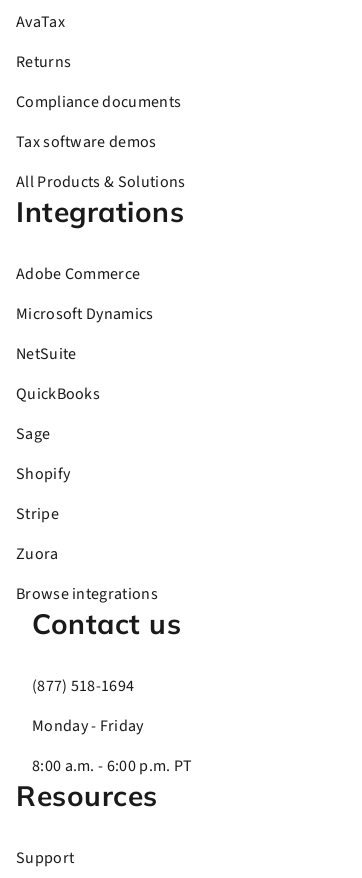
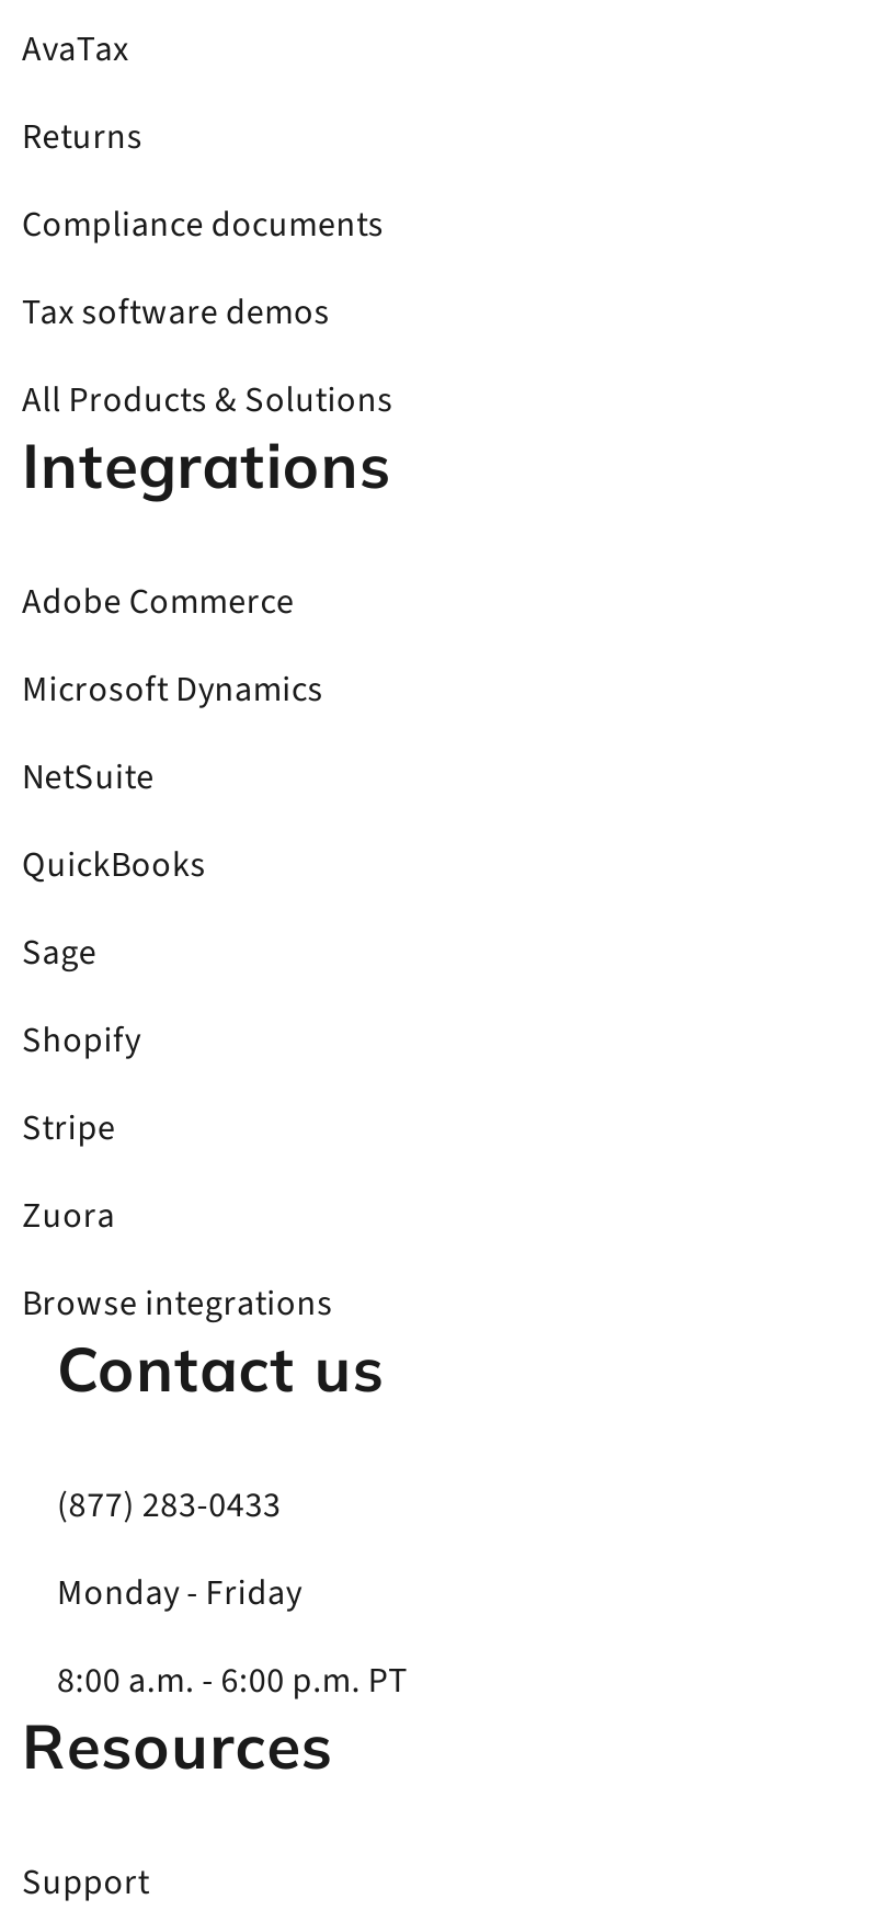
- (877) 518-1694
+ (877) 283-0433
